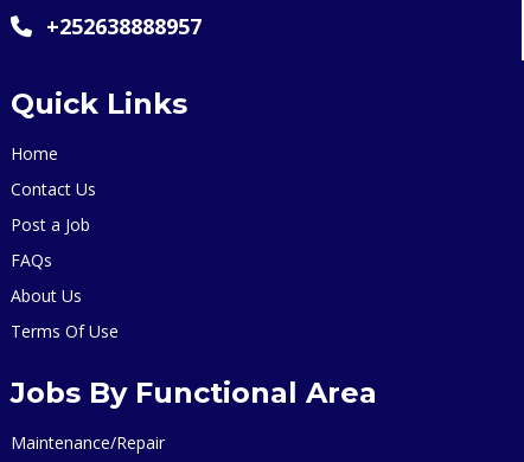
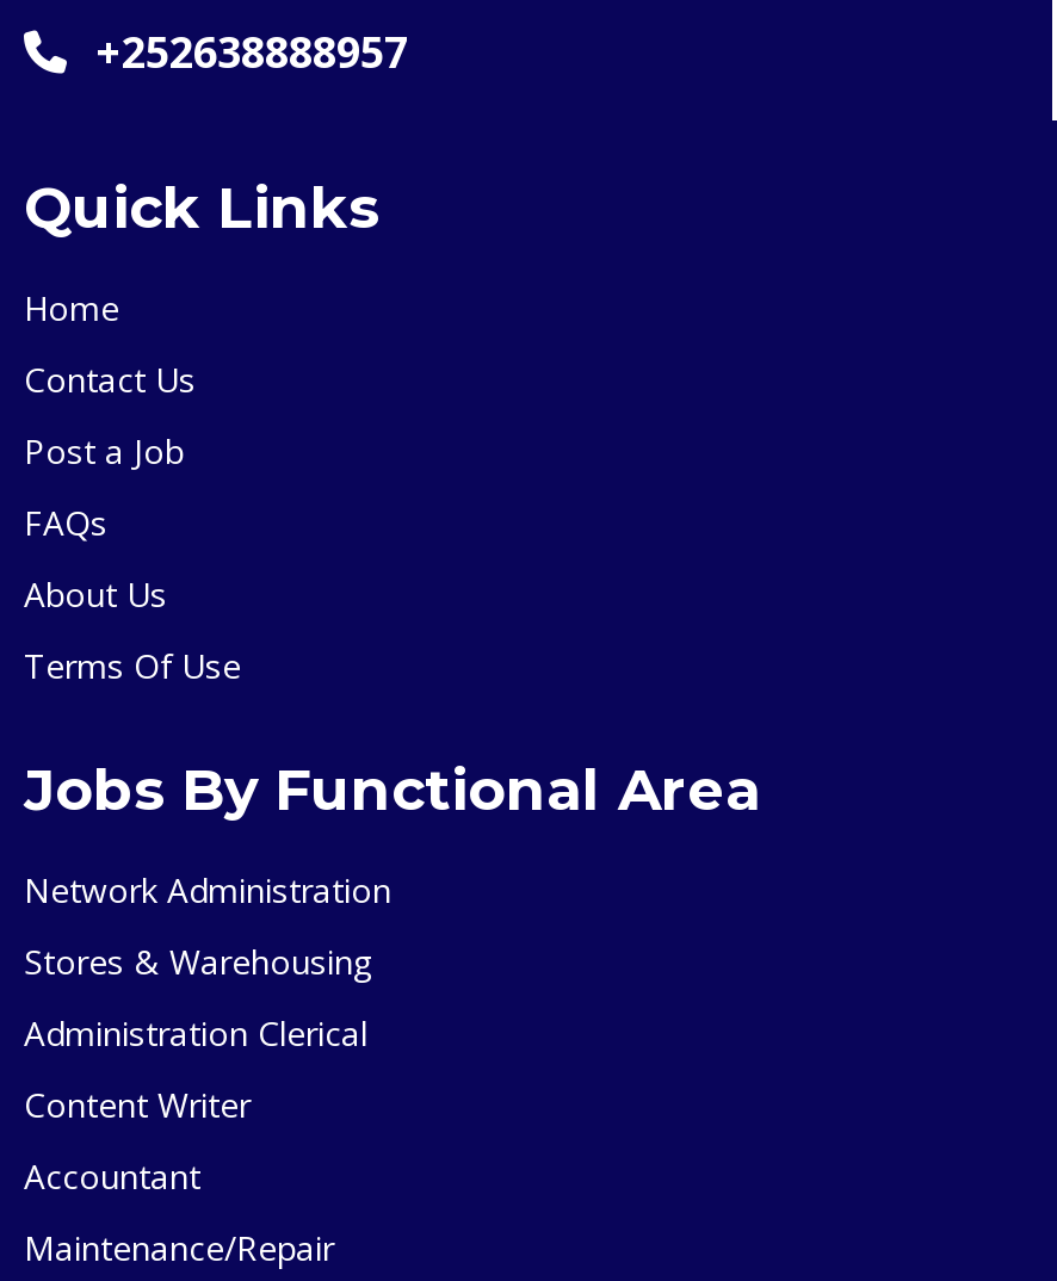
+ Network Administration
+ Stores & Warehousing
+ Administration Clerical
+ Content Writer
+ Accountant
